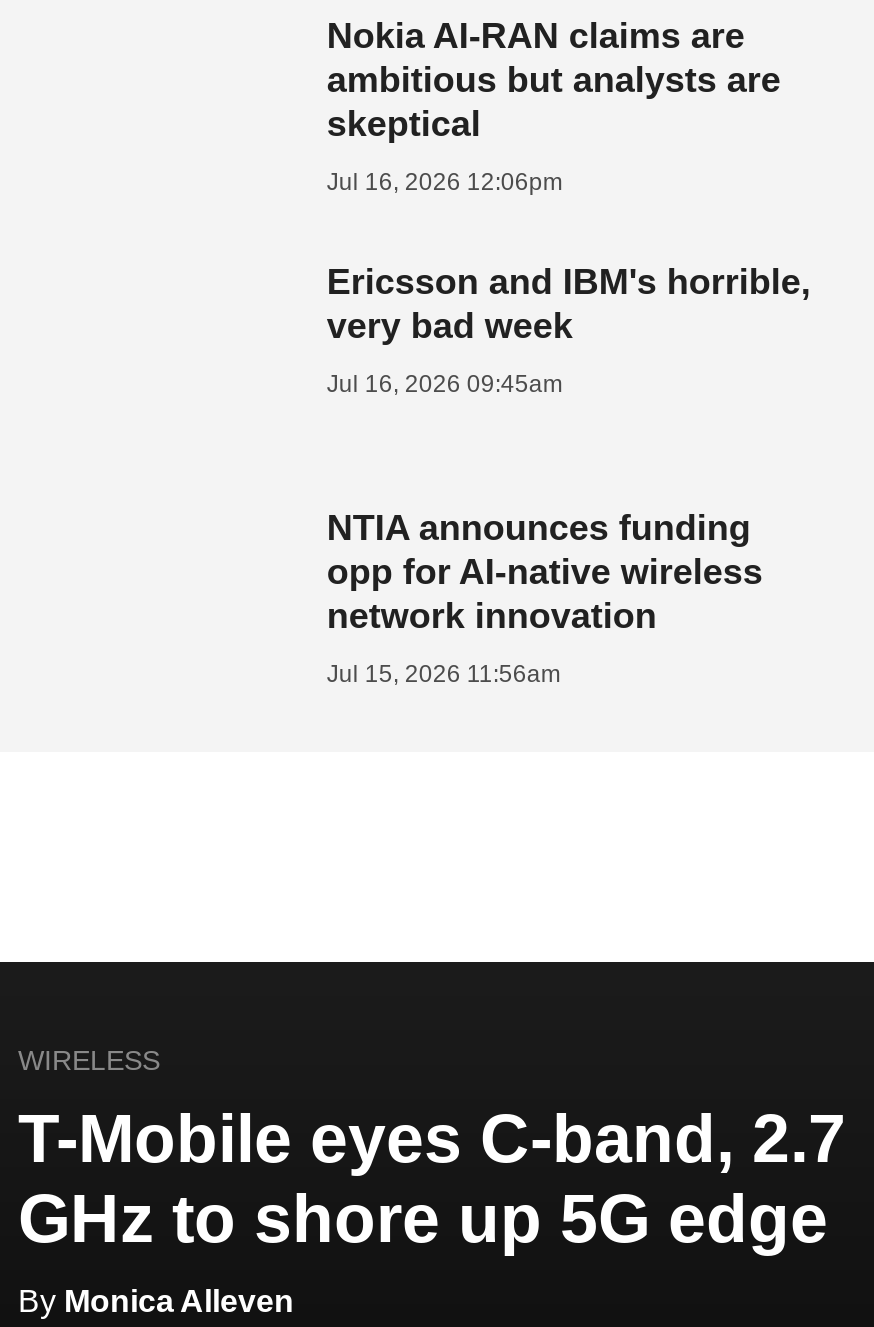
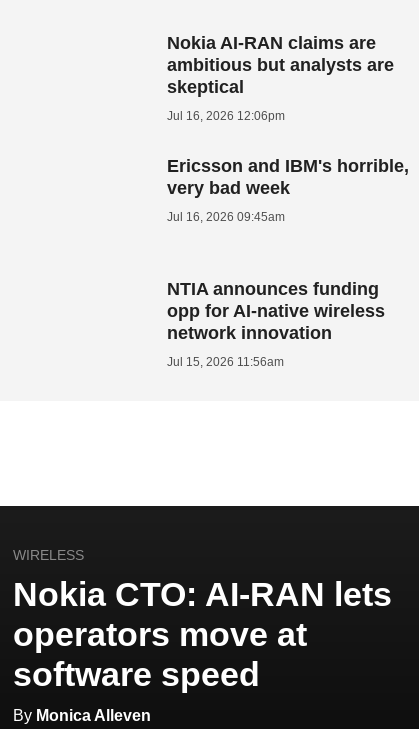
- T-Mobile eyes C-band, 2.7
- GHz to shore up 5G edge
+ Nokia CTO: AI-RAN lets
+ operators move at
+ software speed
